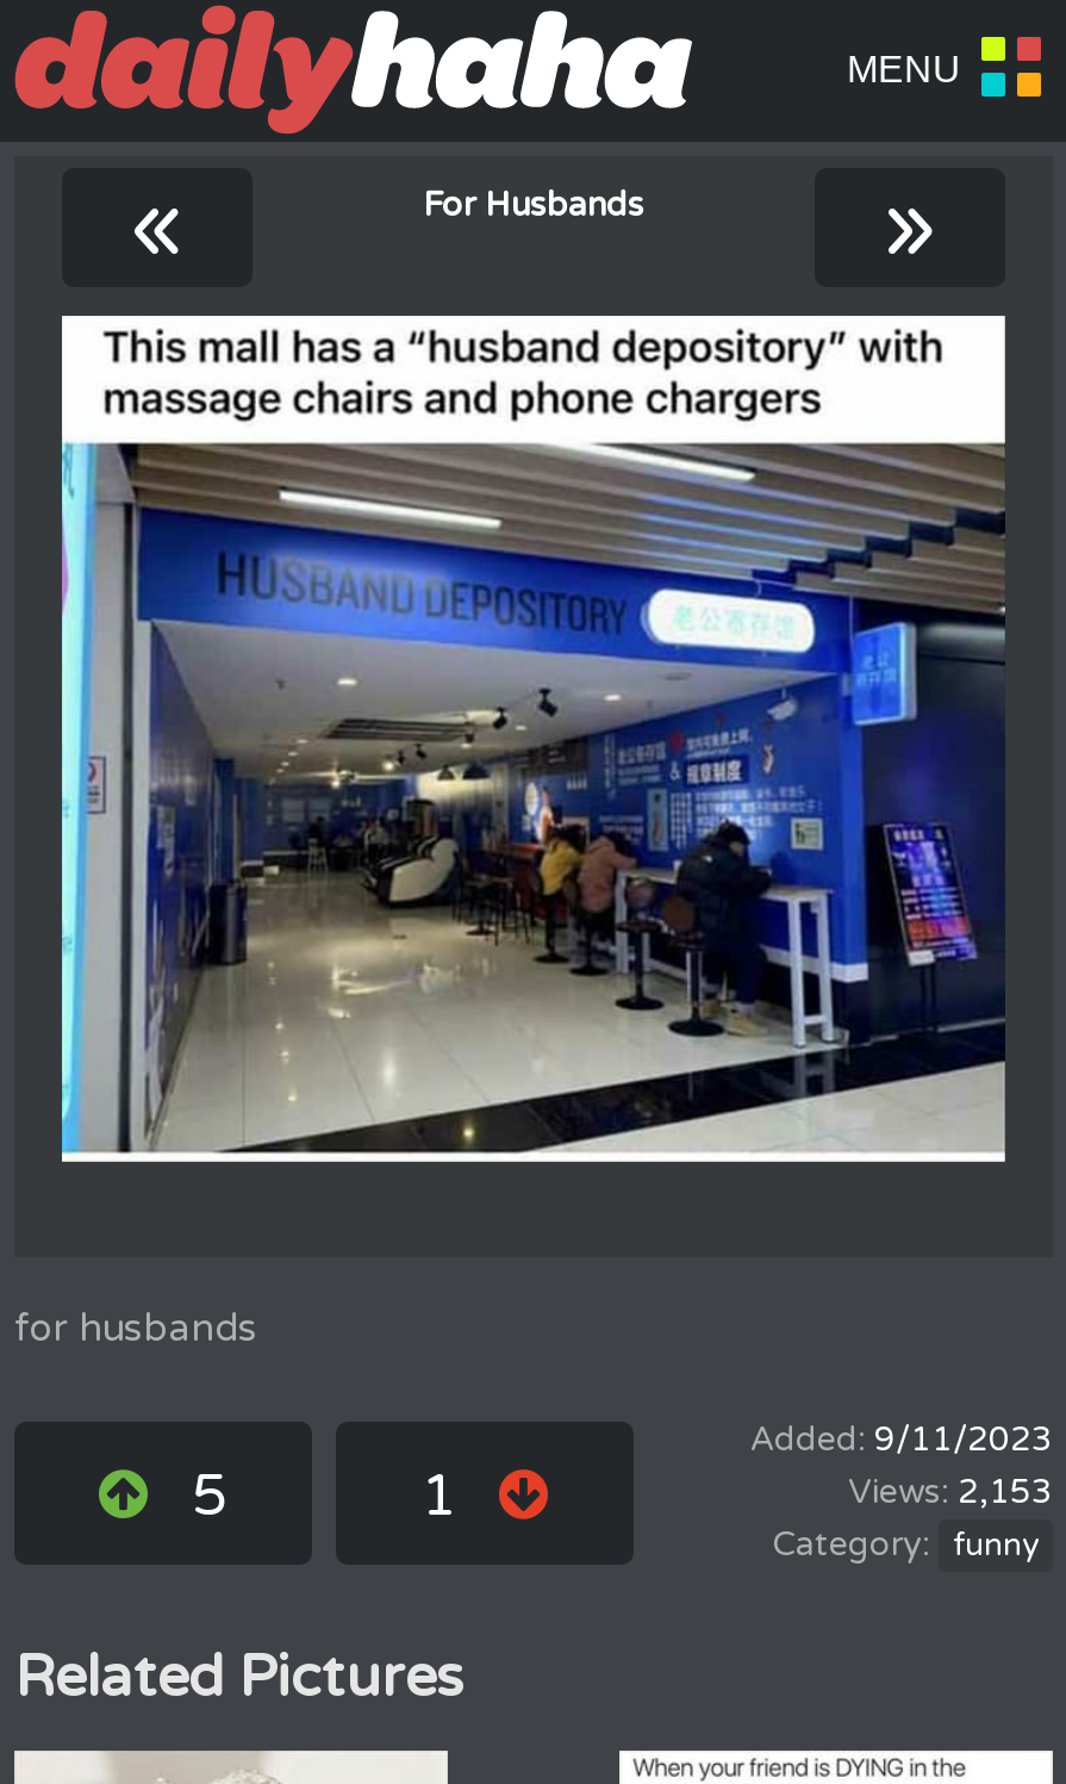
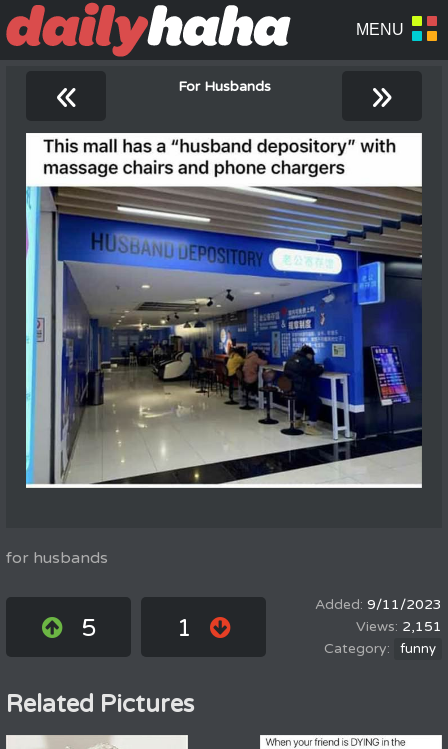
- 2,153
+ 2,151
